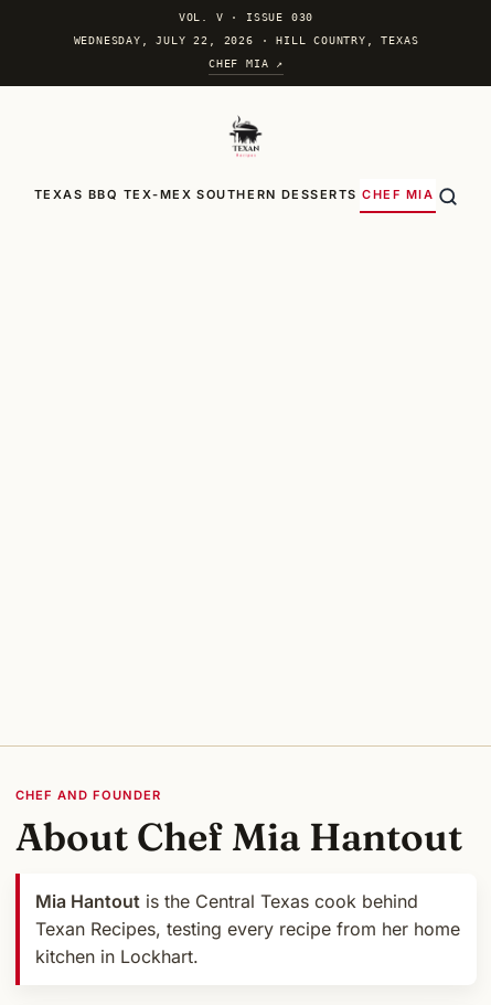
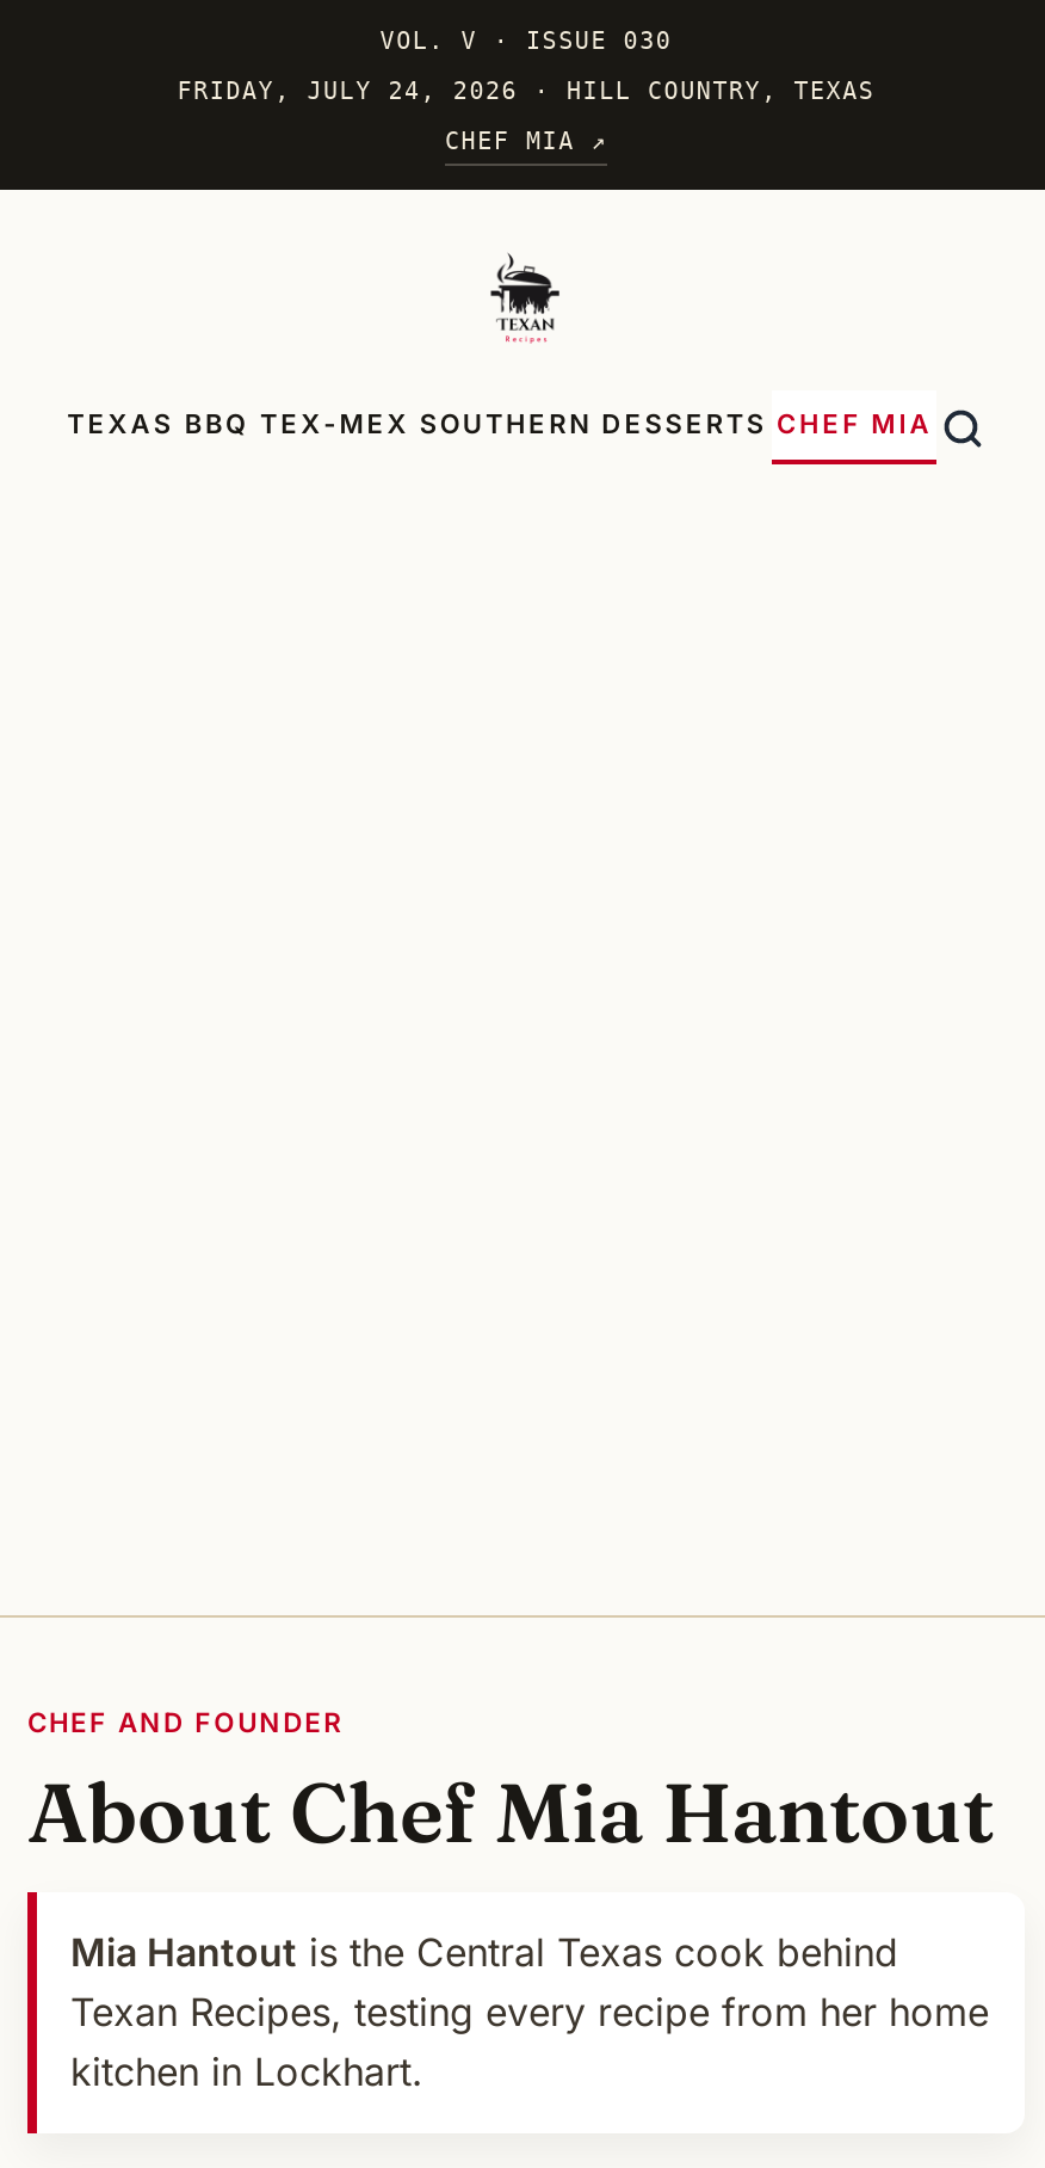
- WEDNESDAY, JULY 22, 2026 · HILL COUNTRY, TEXAS
+ FRIDAY, JULY 24, 2026 · HILL COUNTRY, TEXAS
